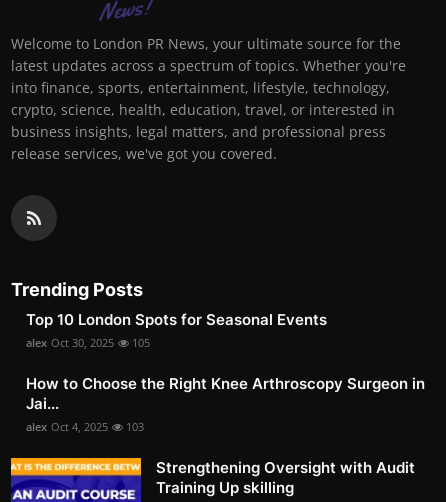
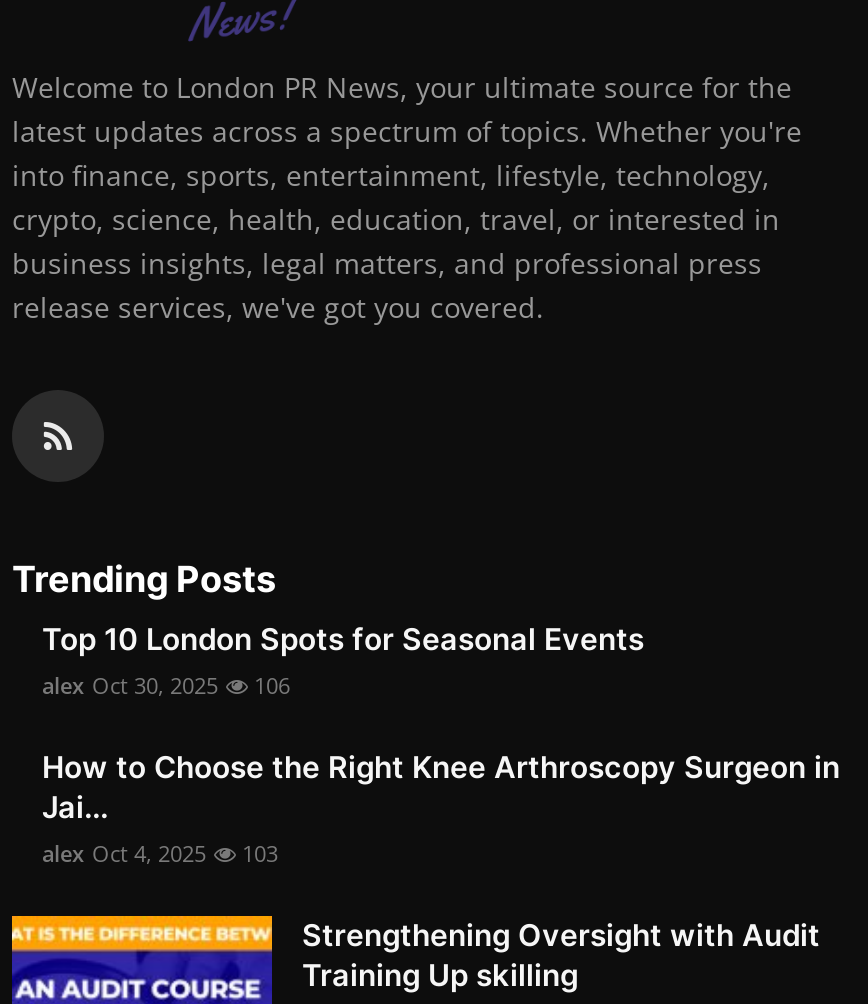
- alex Oct 30, 2025 105
+ alex Oct 30, 2025 106
